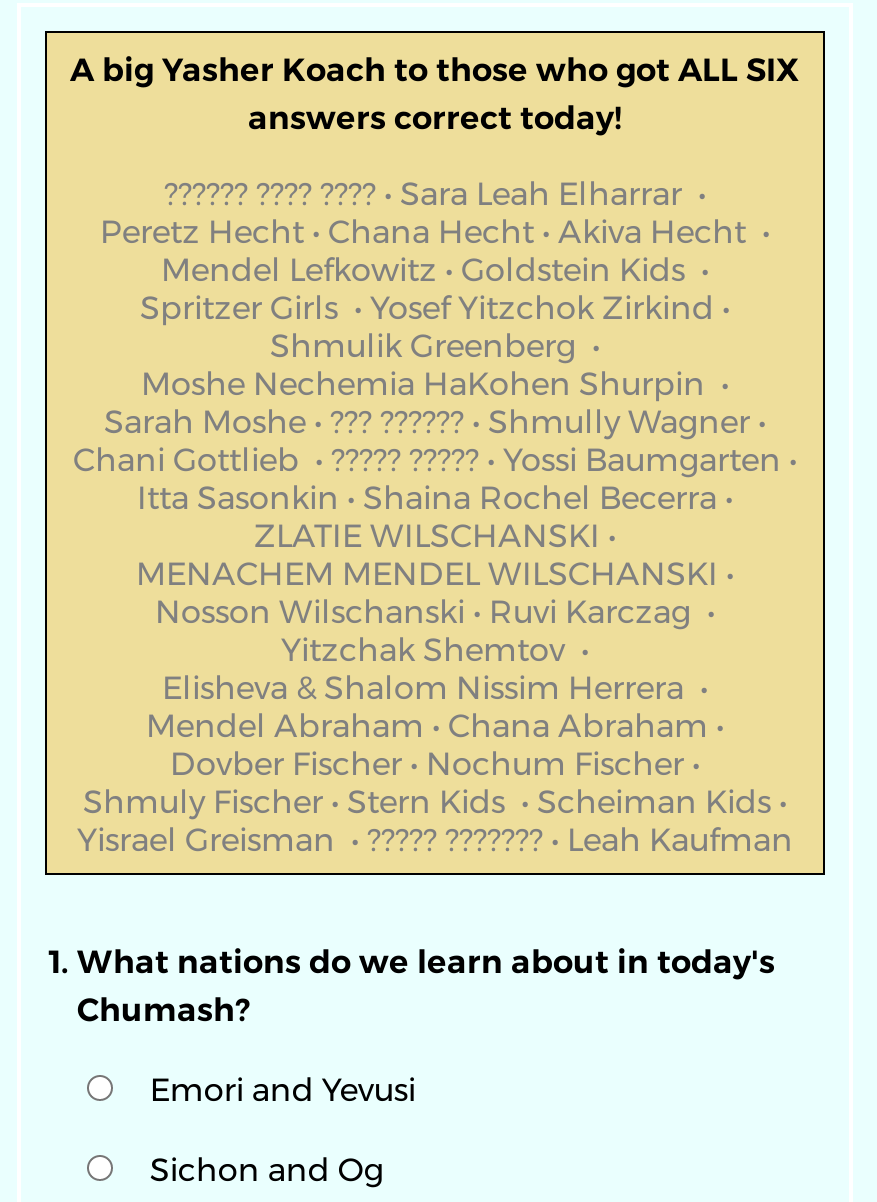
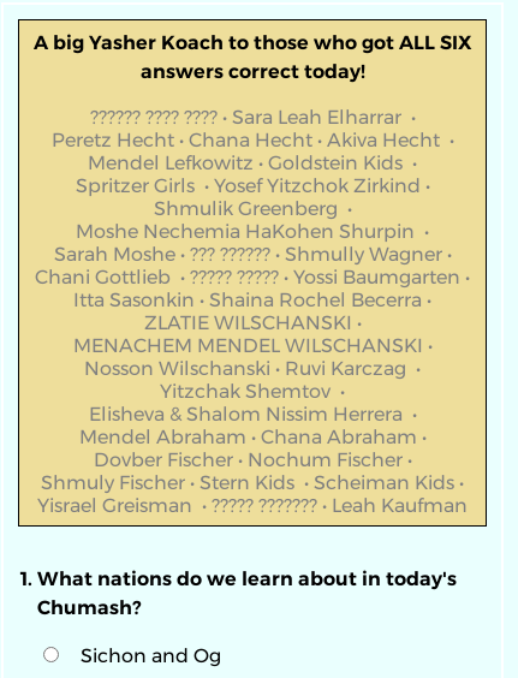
- Emori and Yevusi
